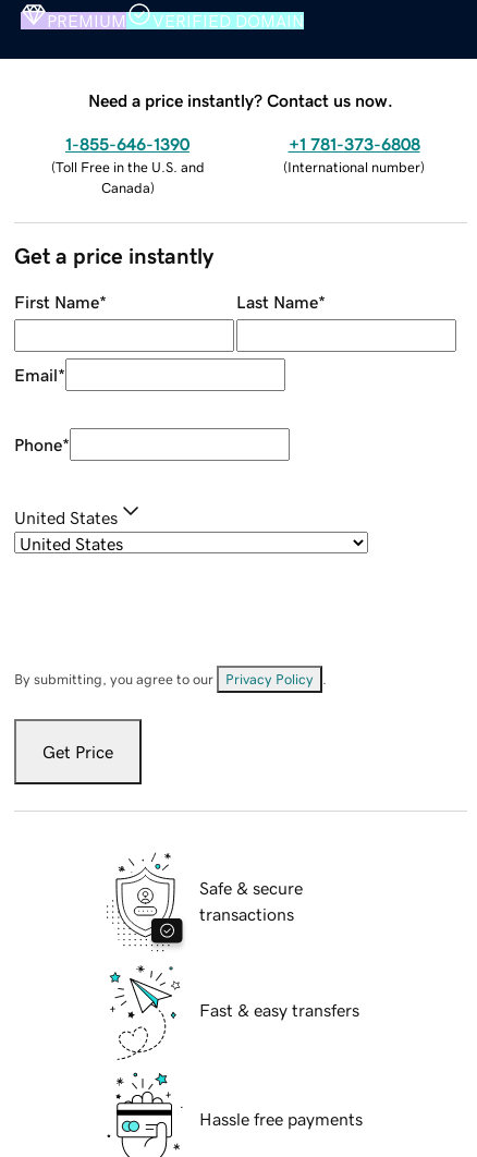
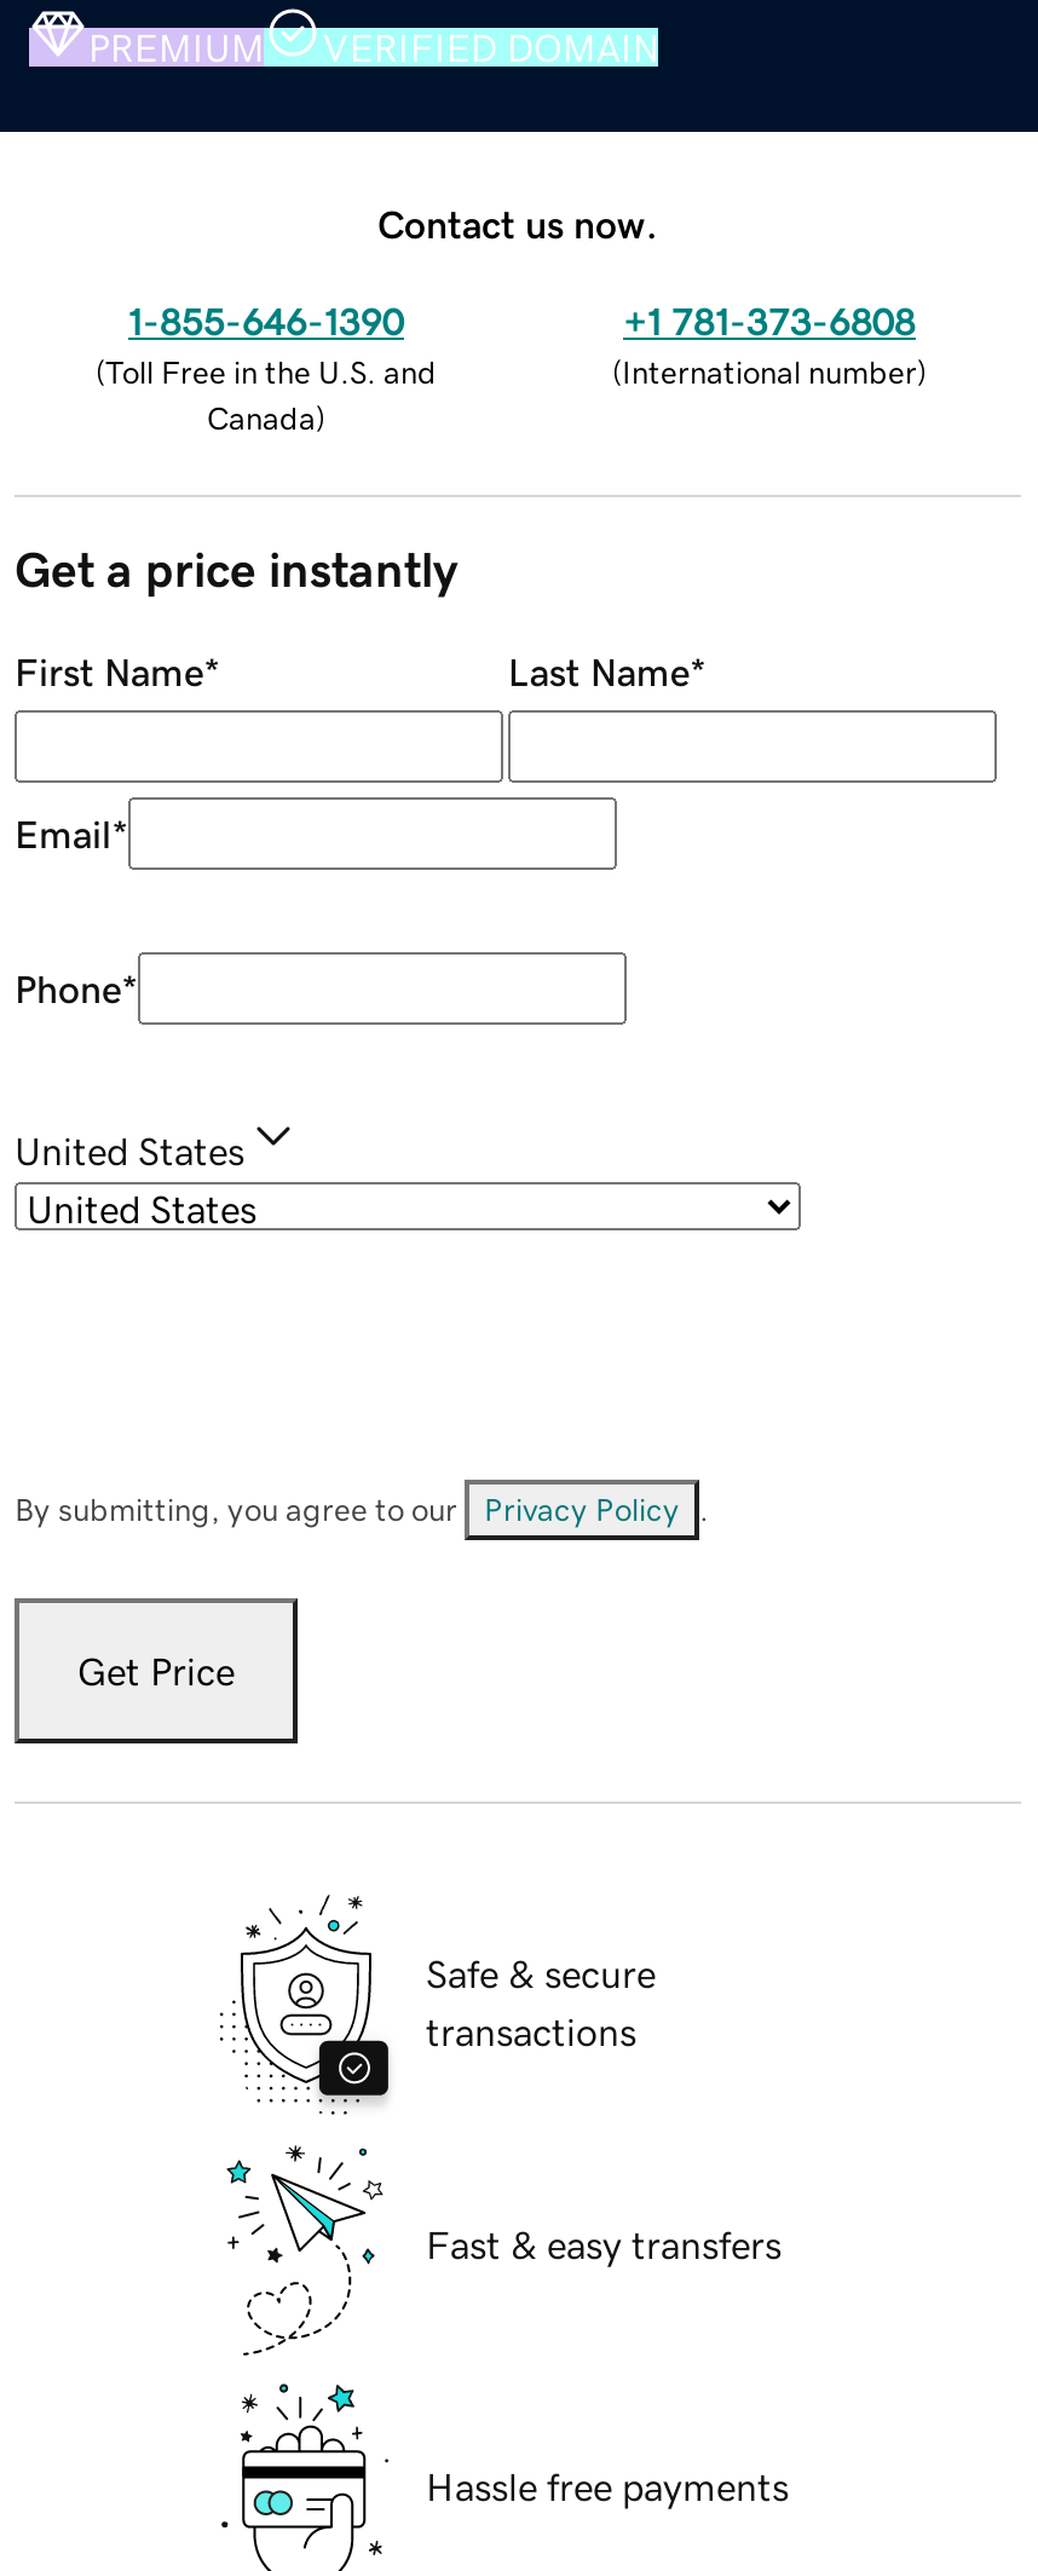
- Need a price instantly? Contact us now.
+ Contact us now.
